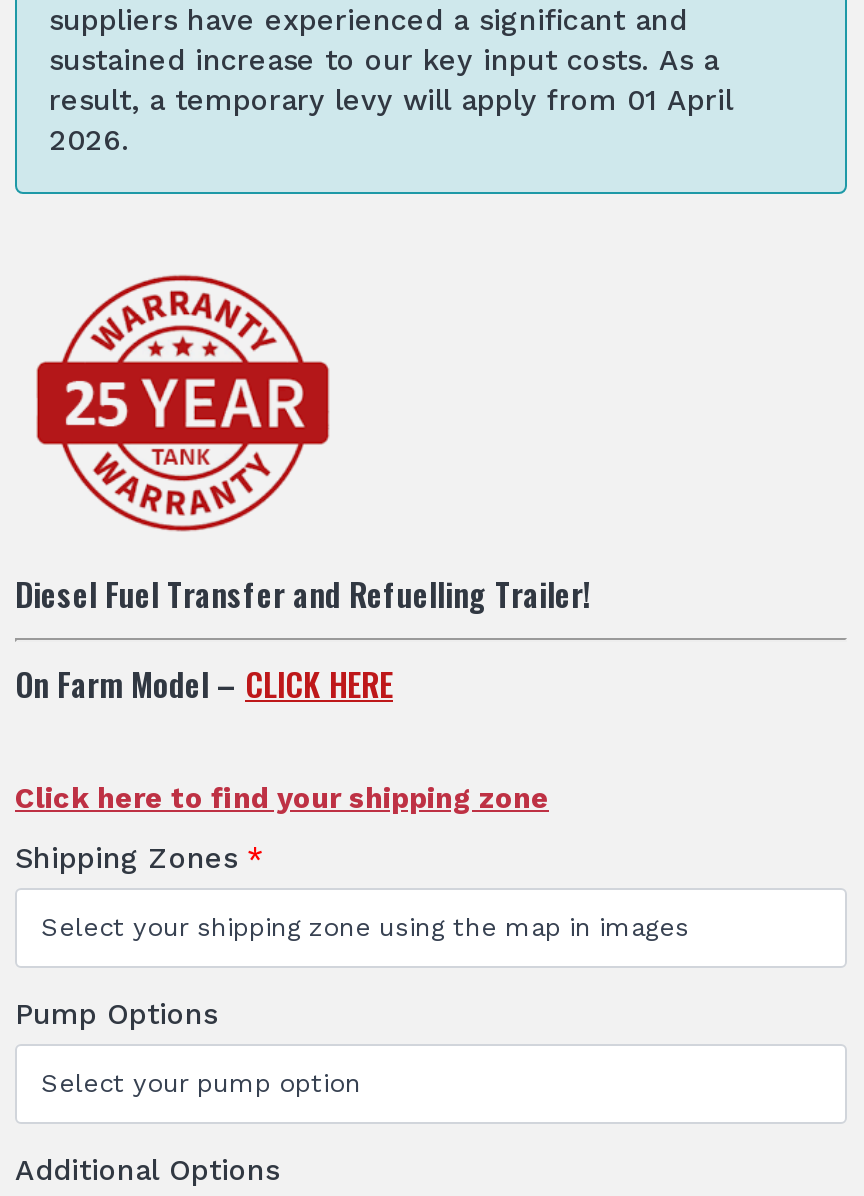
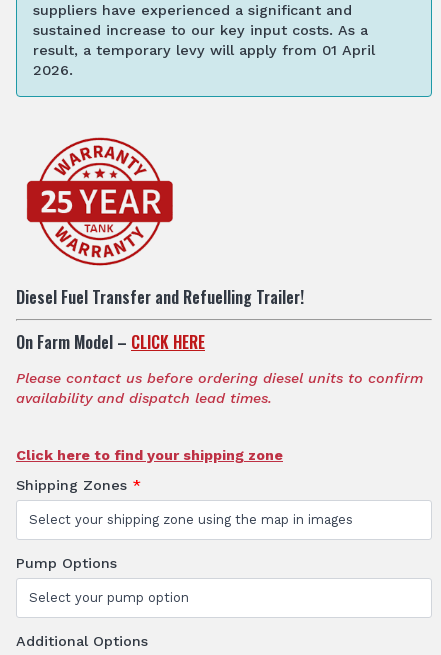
+ Please contact us before ordering diesel units to confirm
+ availability and dispatch lead times.
